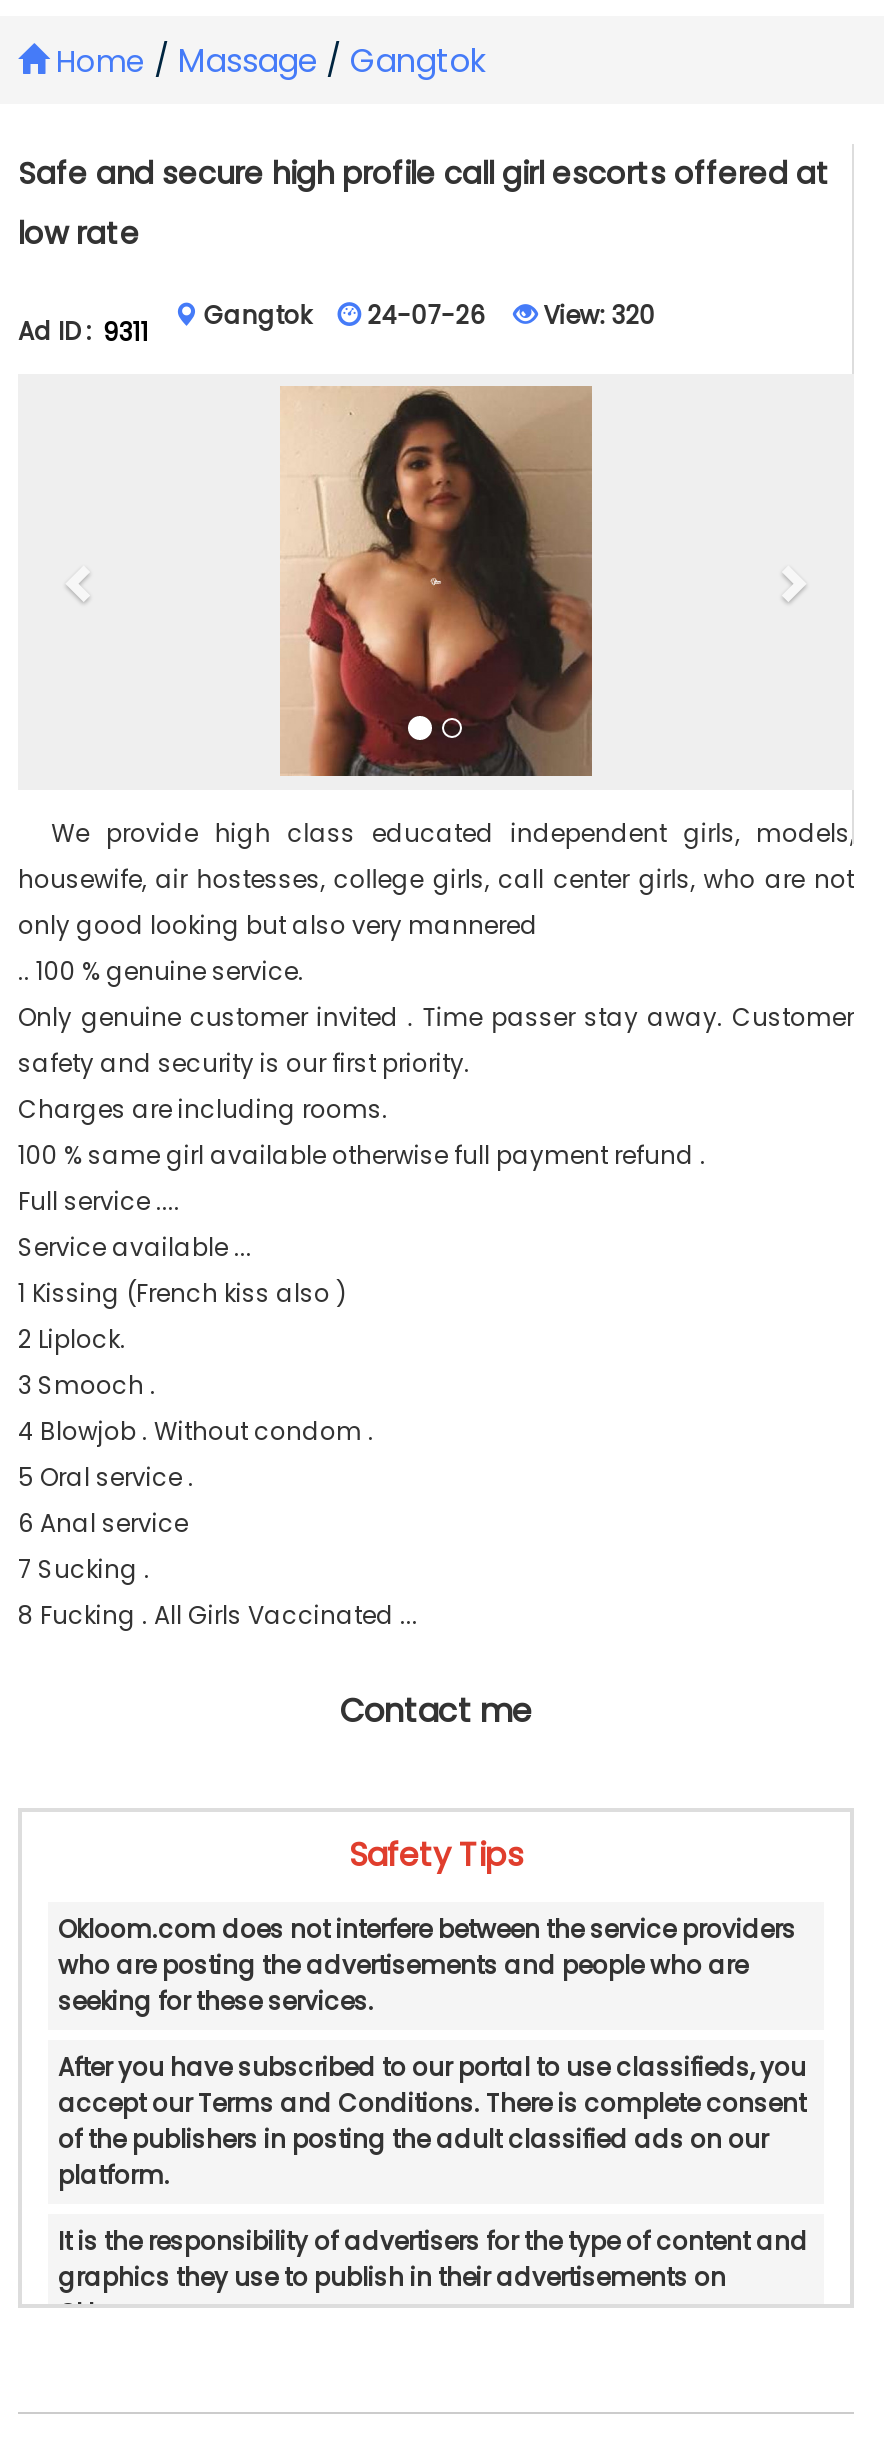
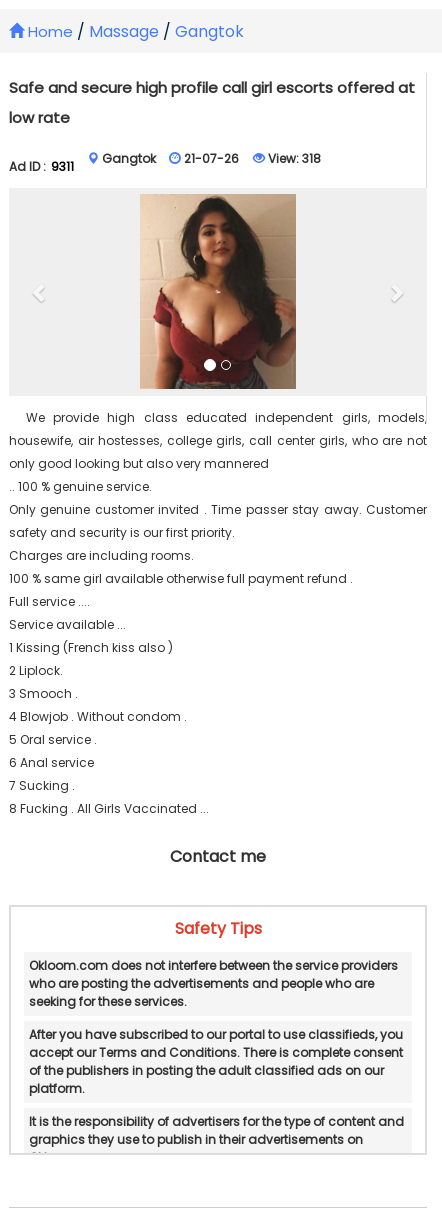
- 24-07-26
+ 21-07-26

- View: 320
+ View: 318
